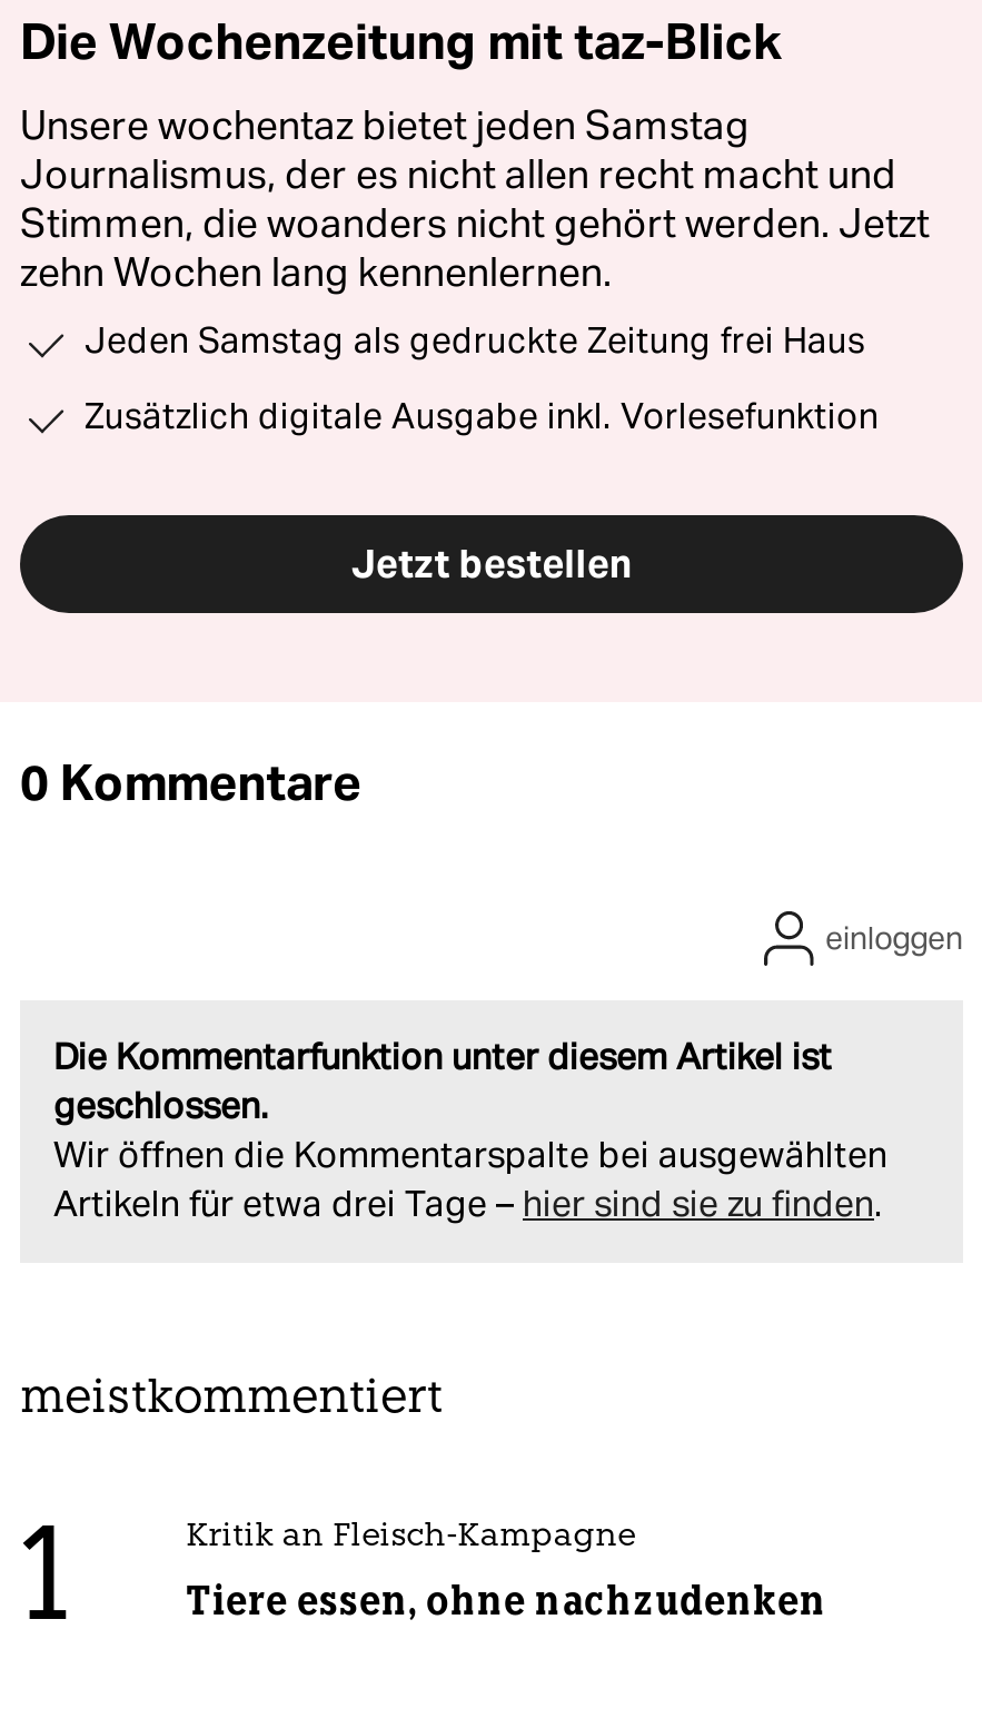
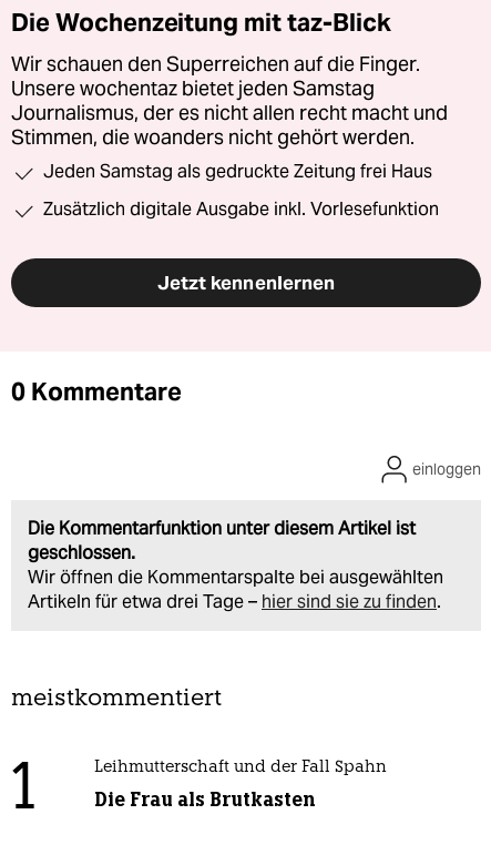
+ Wir schauen den Superreichen auf die Finger.

moved down: Unsere wochentaz bietet jeden Samstag | Journalismus, der es nicht allen recht macht und

- Stimmen, die woanders nicht gehört werden. Jetzt
- zehn Wochen lang kennenlernen.
+ Stimmen, die woanders nicht gehört werden.

- Jetzt bestellen
+ Jetzt kennenlernen

- Kritik an Fleisch-Kampagne
+ Leihmutterschaft und der Fall Spahn

- Tiere essen, ohne nachzudenken
+ Die Frau als Brutkasten
